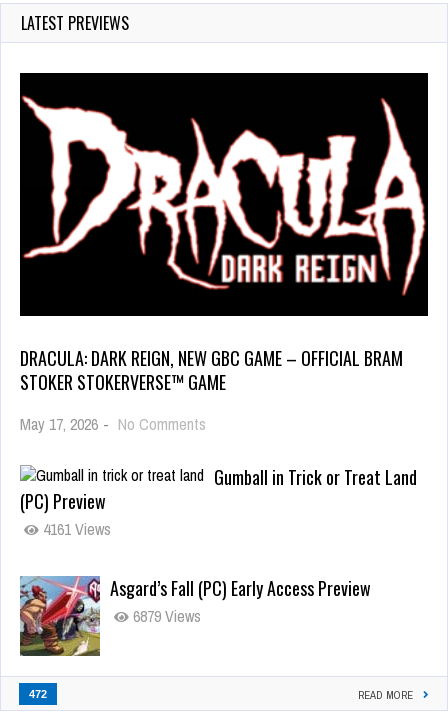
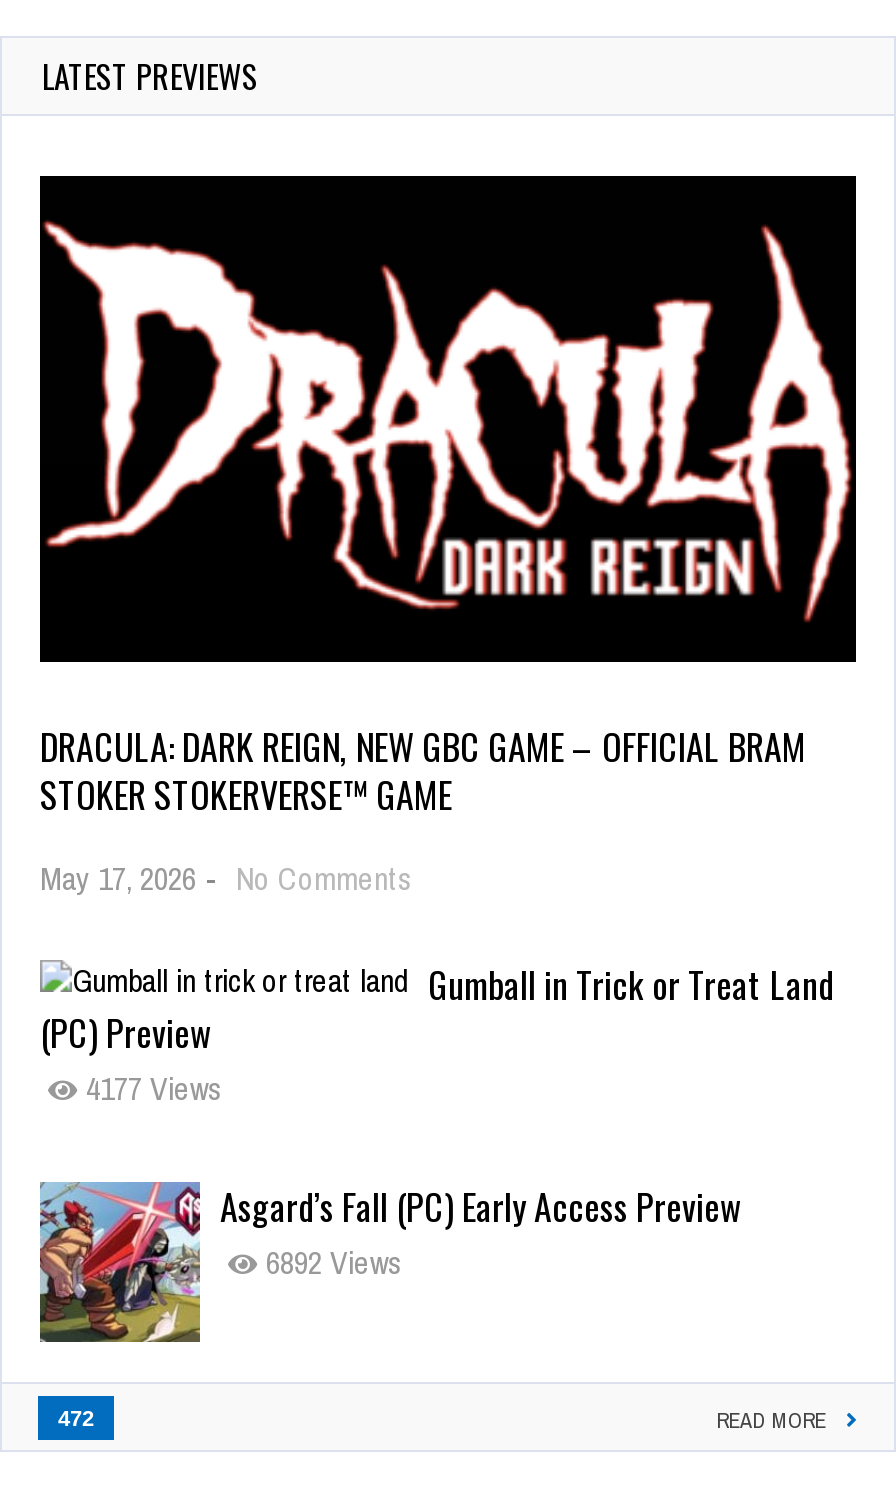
- 4161 Views
+ 4177 Views

- 6879 Views
+ 6892 Views
